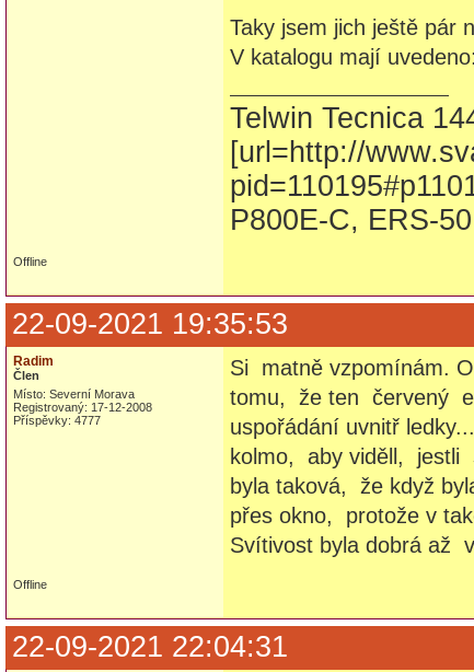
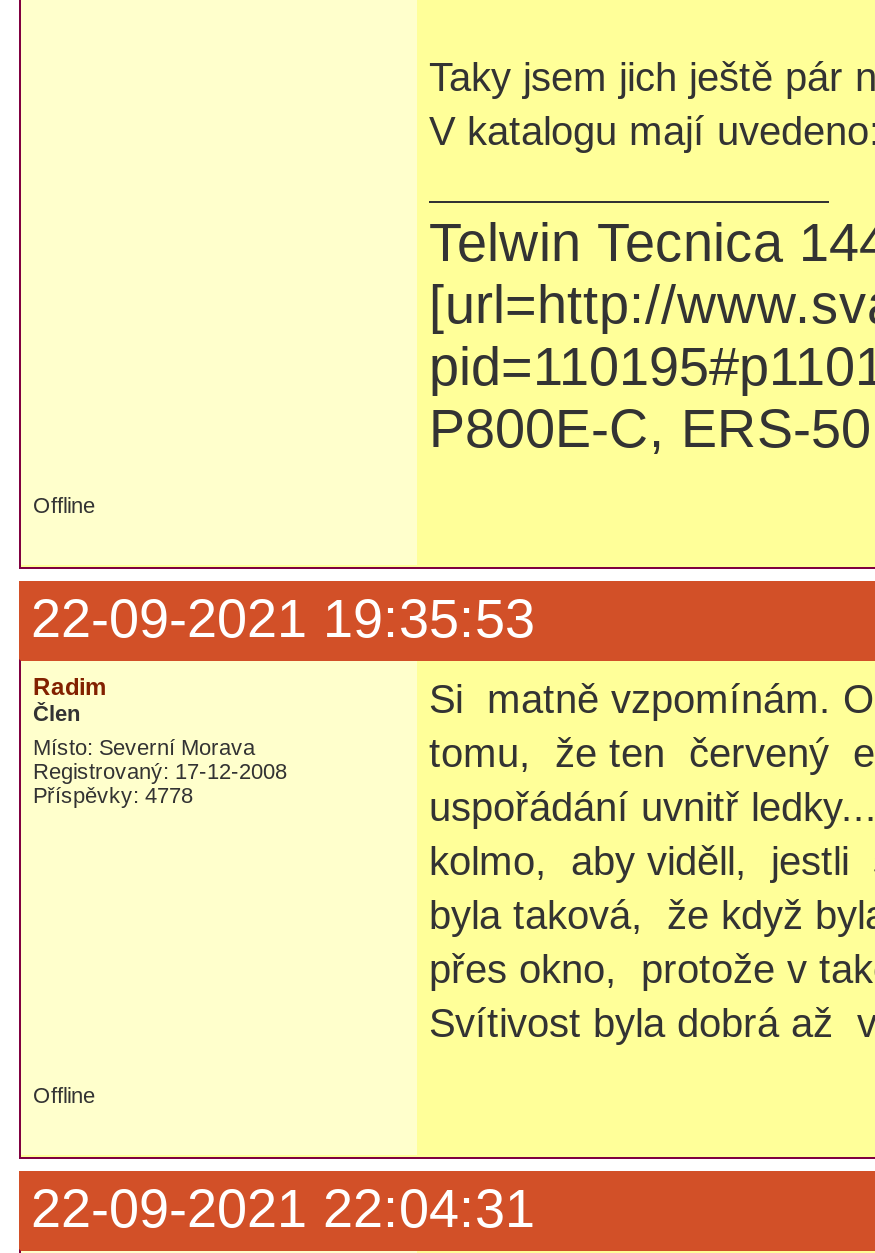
- Příspěvky: 4777
+ Příspěvky: 4778
